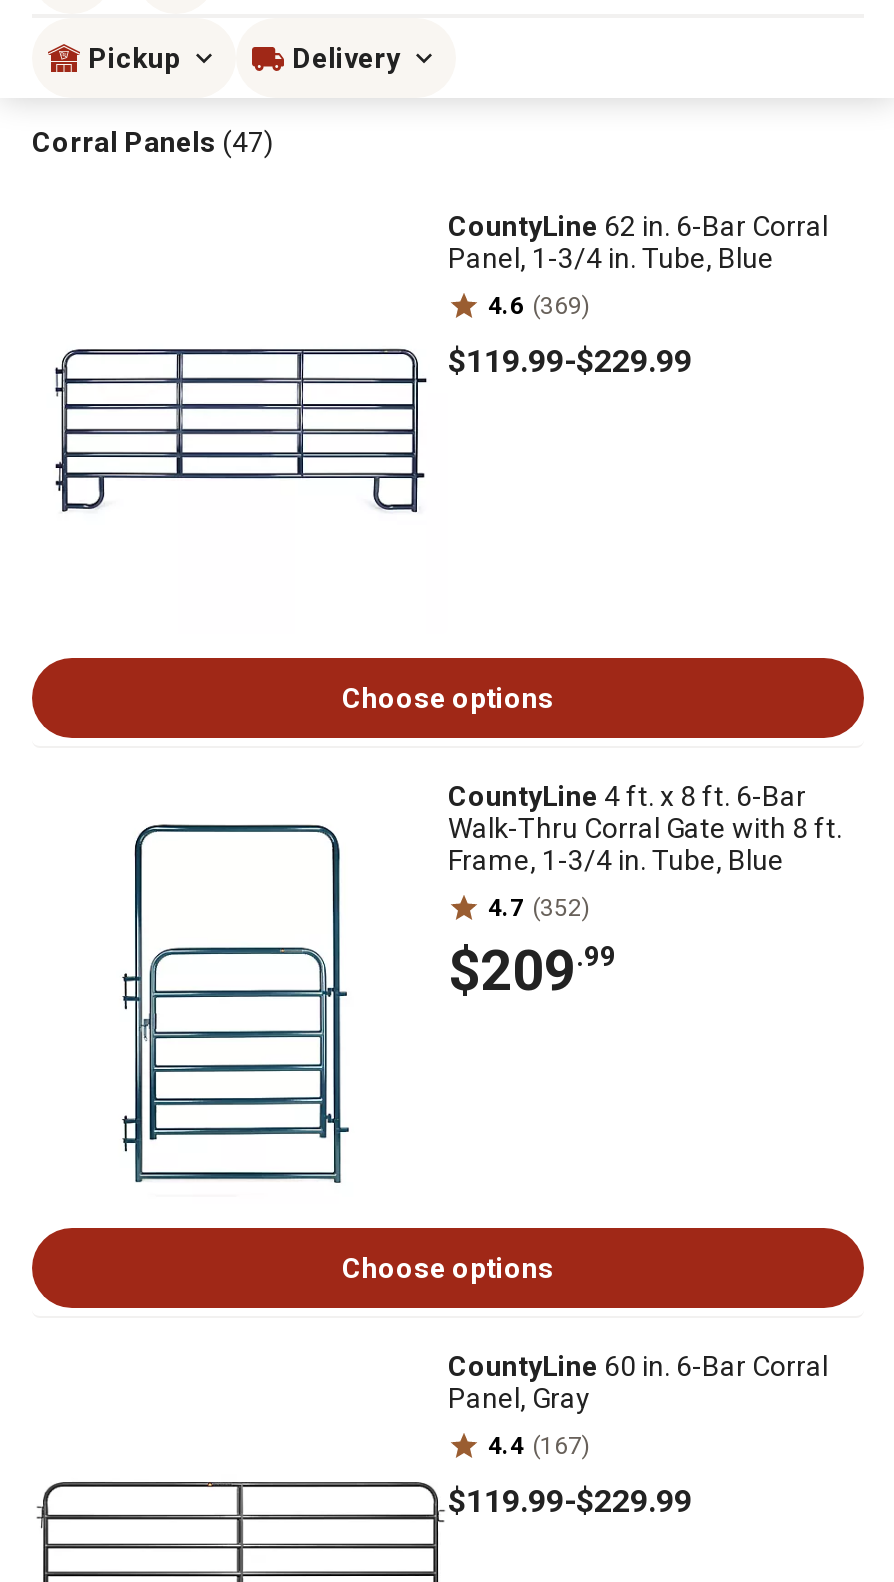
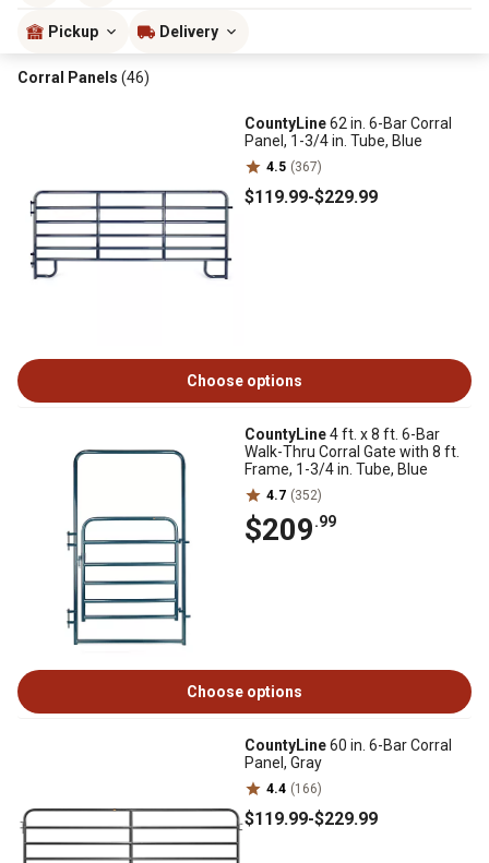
- Corral Panels (47)
+ Corral Panels (46)

- 4.6 (369)
+ 4.5 (367)

- 4.4 (167)
+ 4.4 (166)
